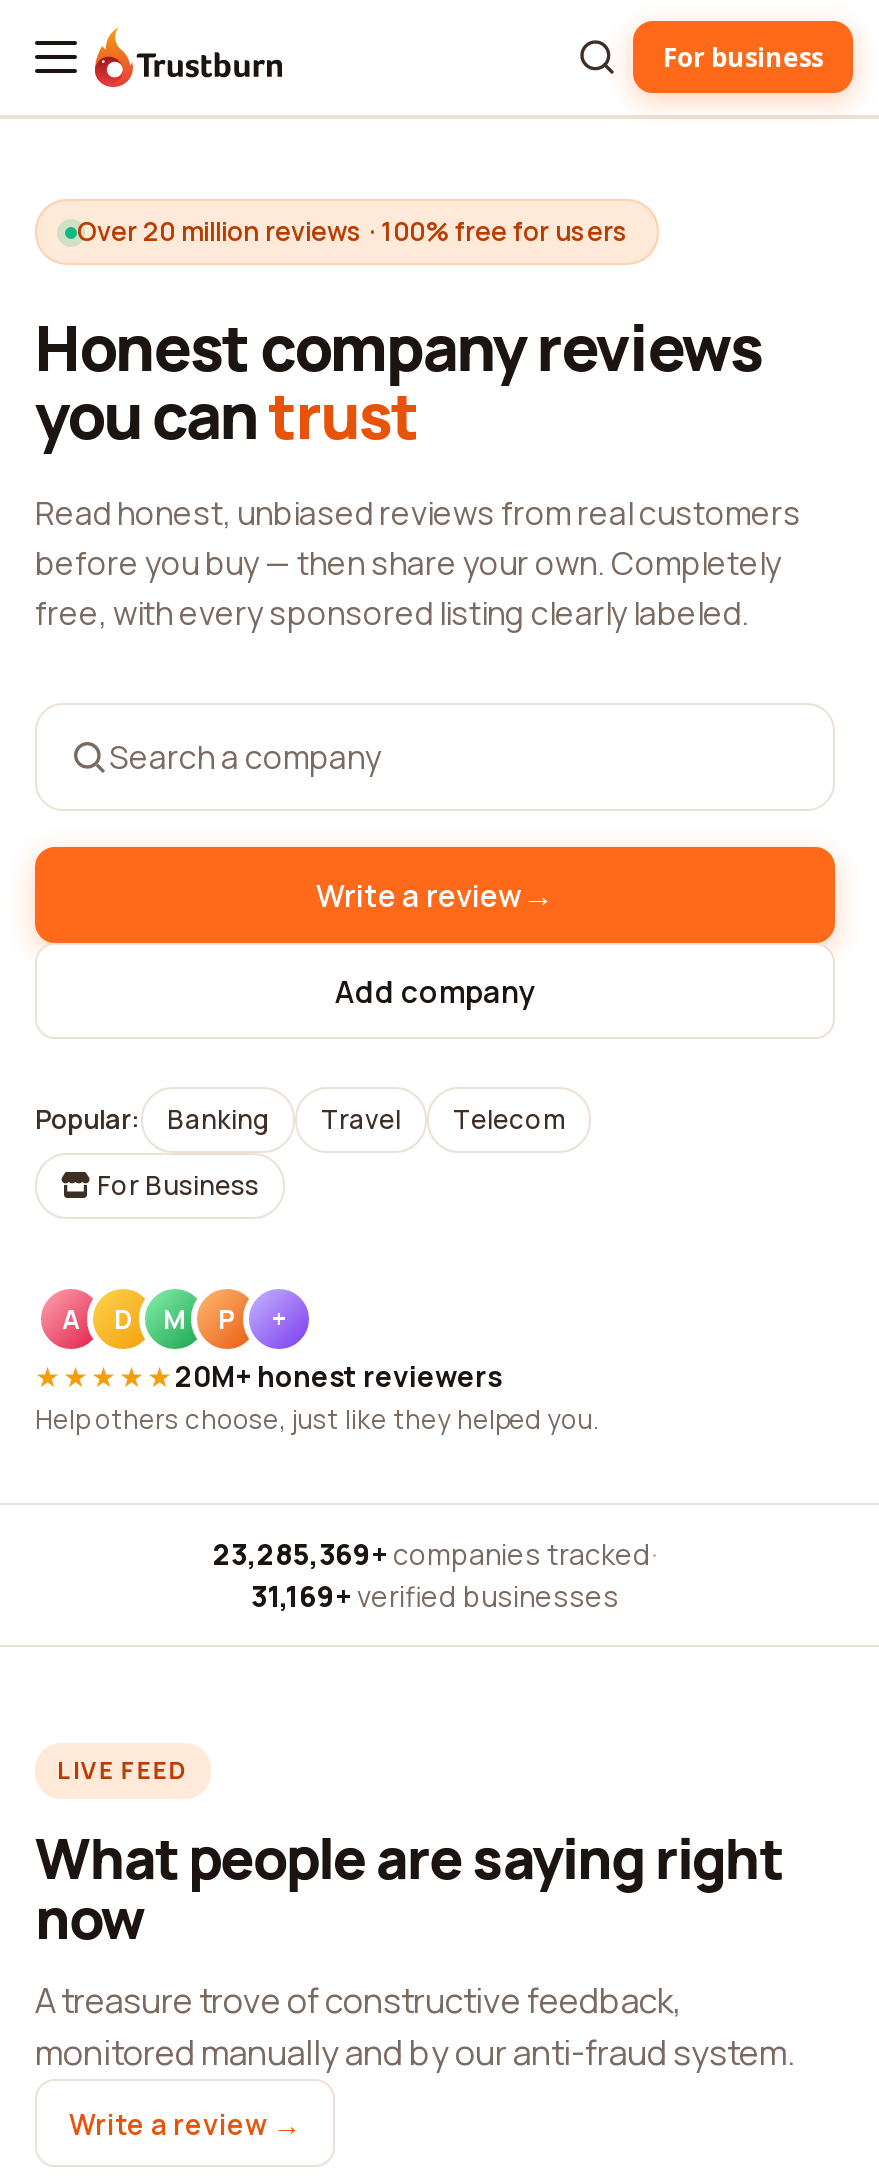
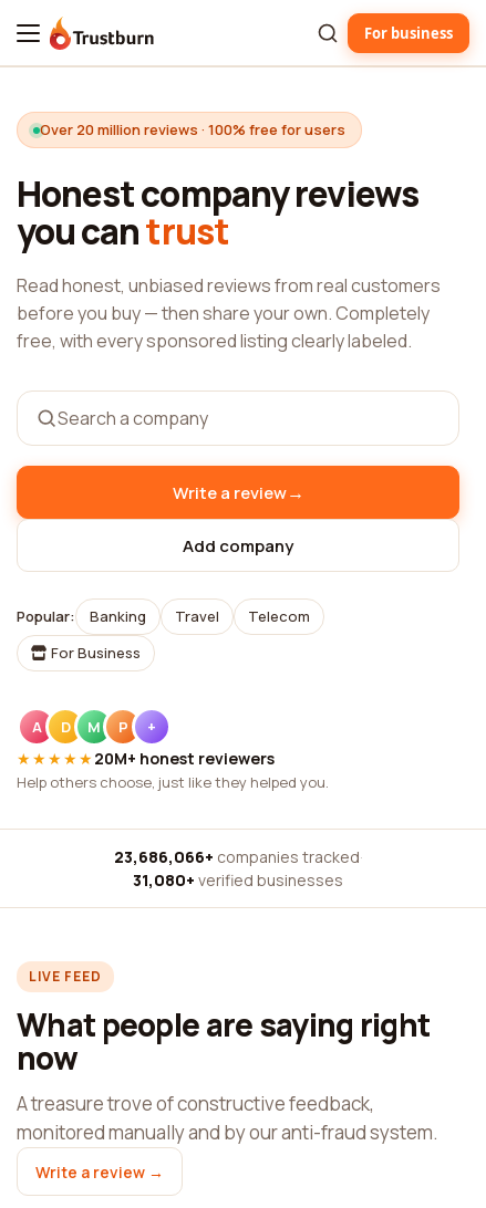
- 23,285,369+ companies tracked ·
+ 23,686,066+ companies tracked ·

- 31,169+ verified businesses
+ 31,080+ verified businesses
